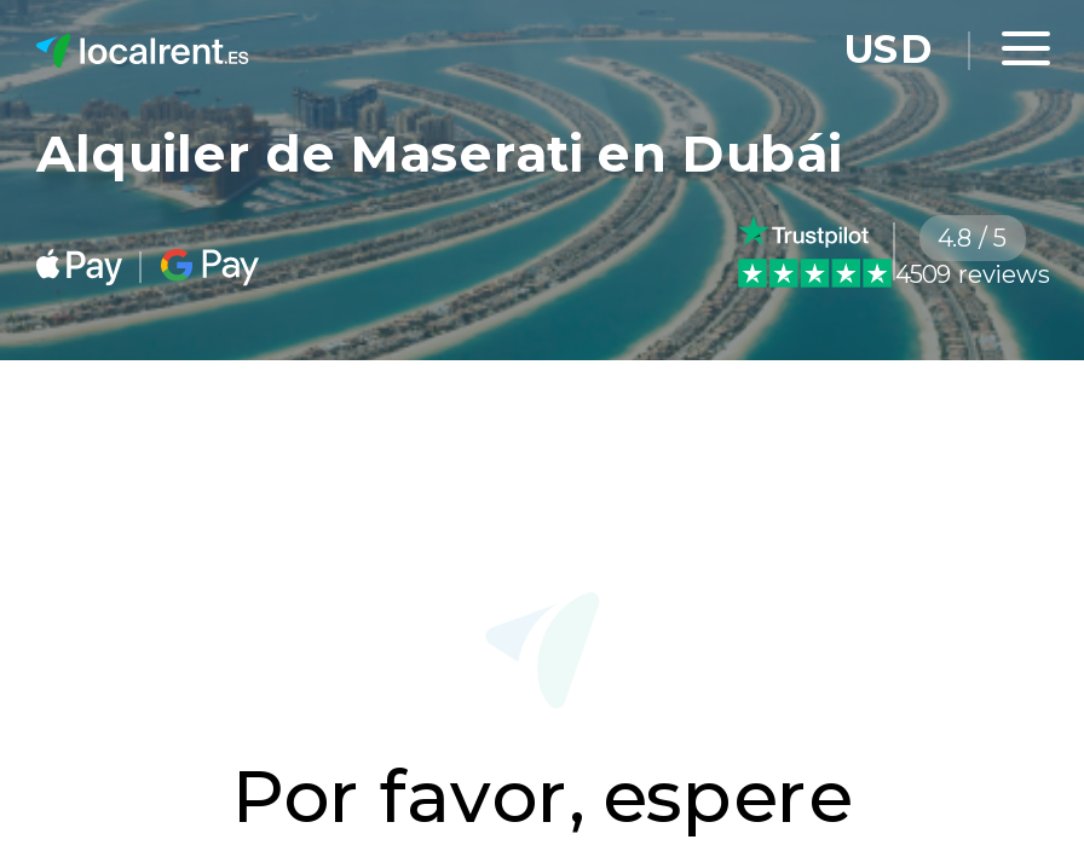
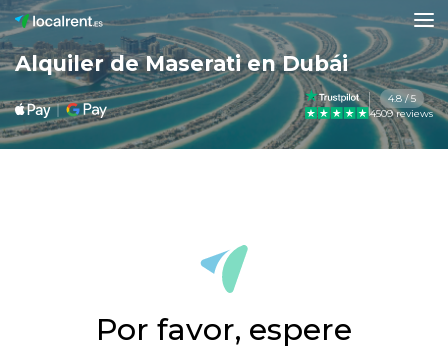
- USD

+ [image]
